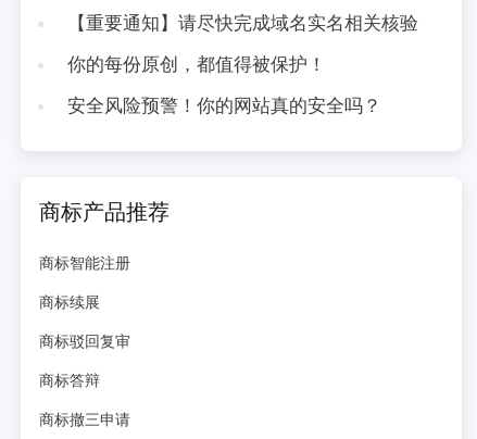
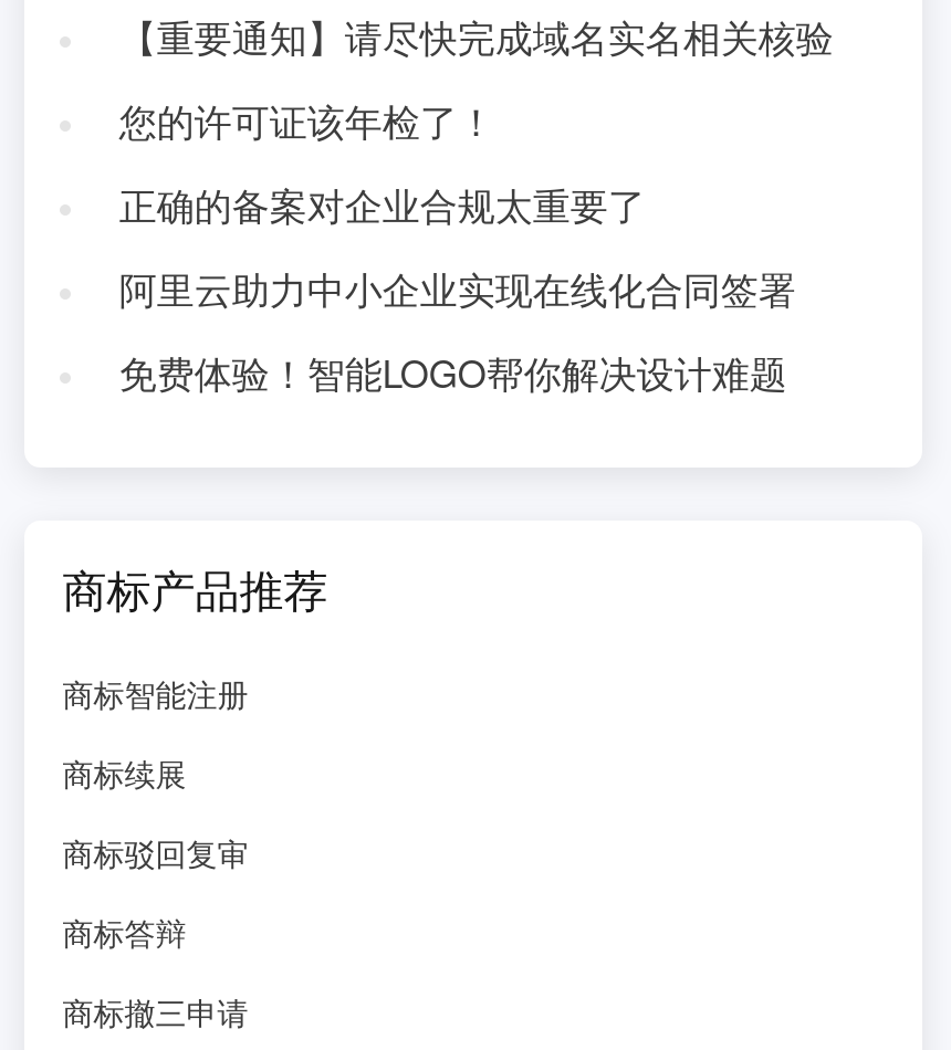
- 你的每份原创，都值得被保护！
- 安全风险预警！你的网站真的安全吗？
+ 您的许可证该年检了！
+ 正确的备案对企业合规太重要了
+ 阿里云助力中小企业实现在线化合同签署
+ 免费体验！智能LOGO帮你解决设计难题
